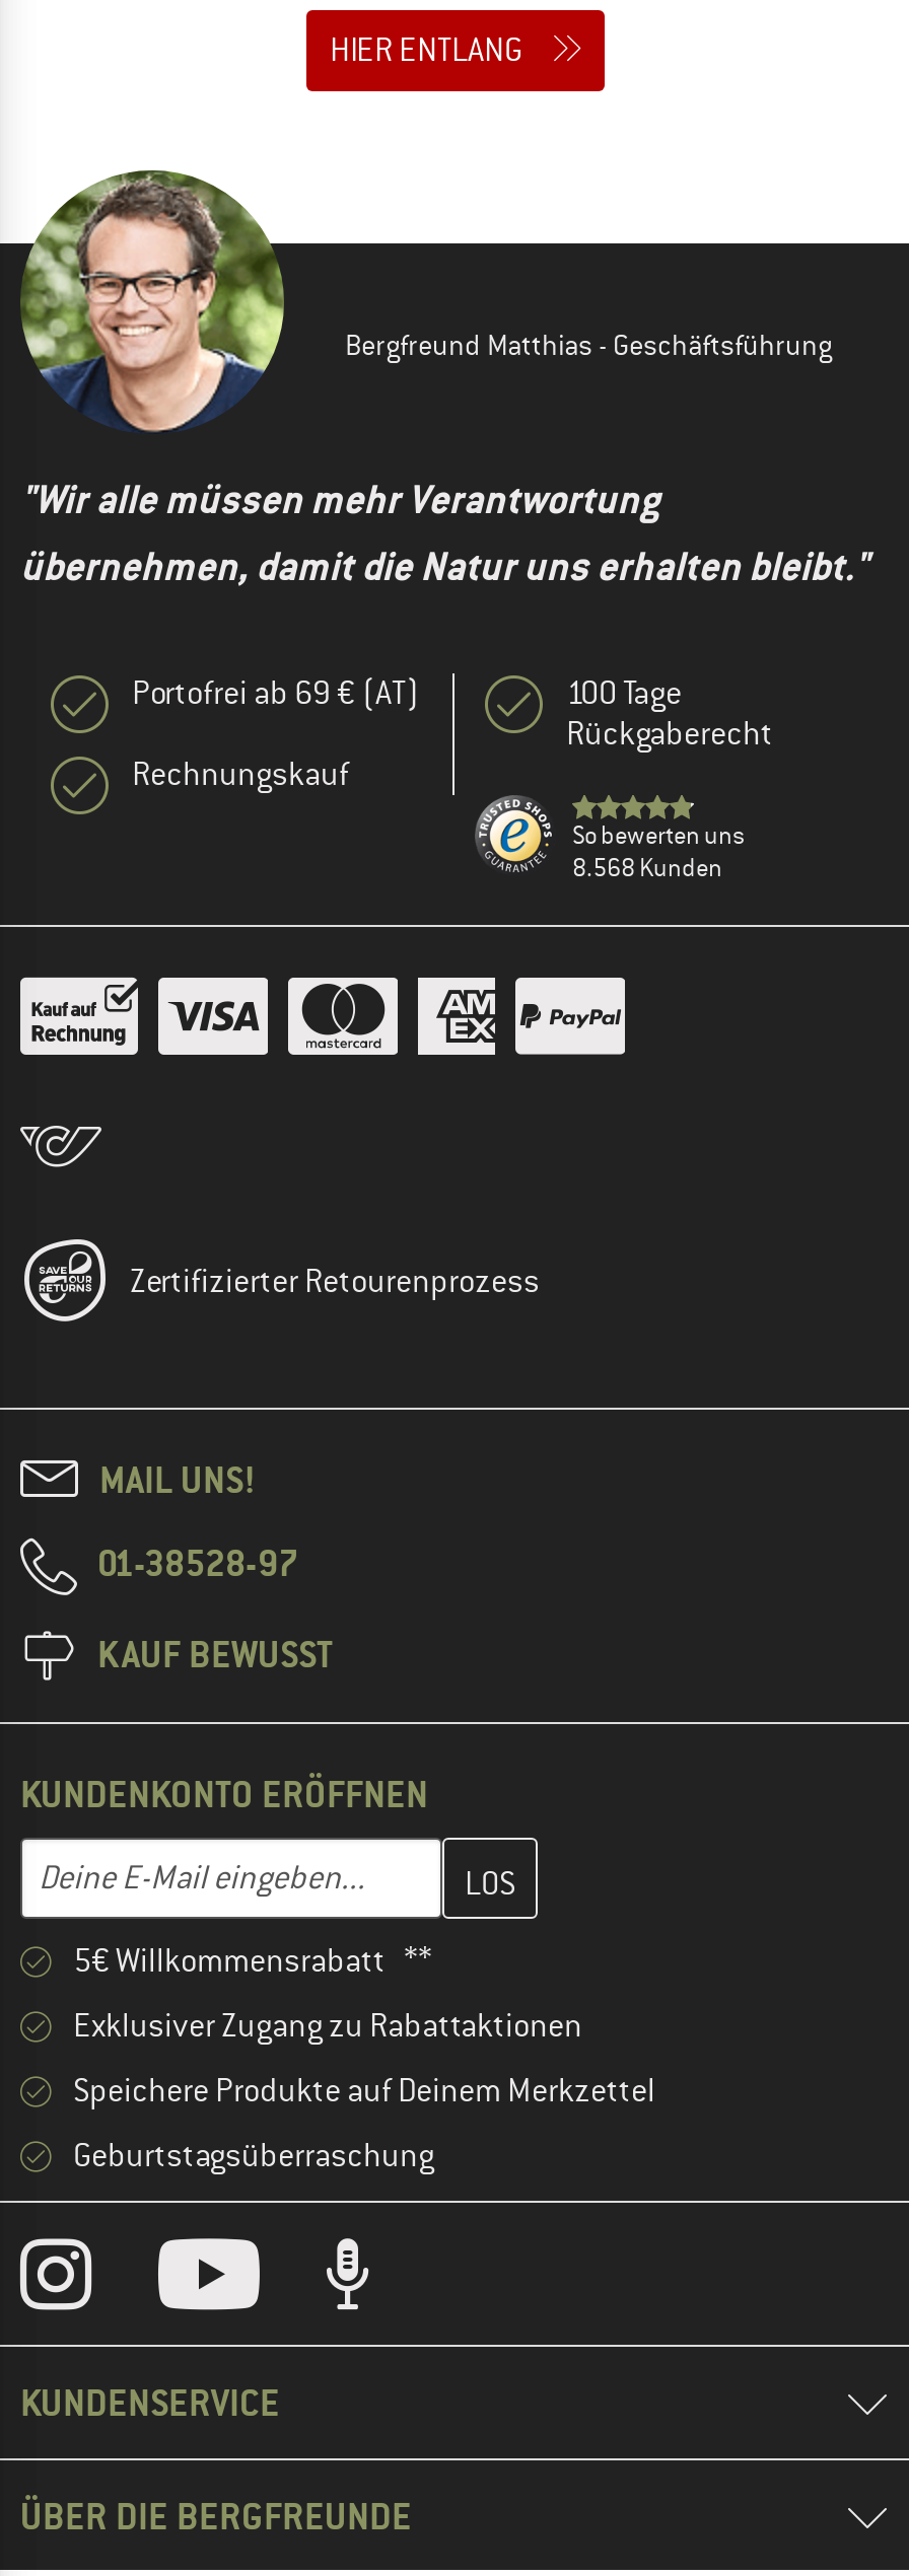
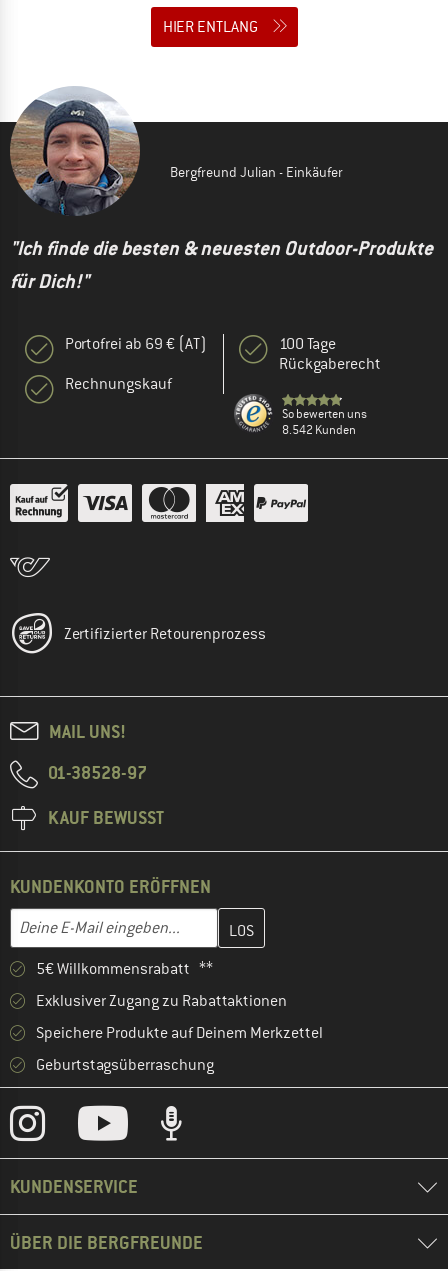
- [image]
- "Wir alle müssen mehr Verantwortung
- übernehmen, damit die Natur uns erhalten bleibt."
+ [image]
+ "Ich finde die besten & neuesten Outdoor-Produkte
+ für Dich!"

- Bergfreund Matthias - Geschäftsführung
+ Bergfreund Julian - Einkäufer

- 8.568 Kunden
+ 8.542 Kunden
